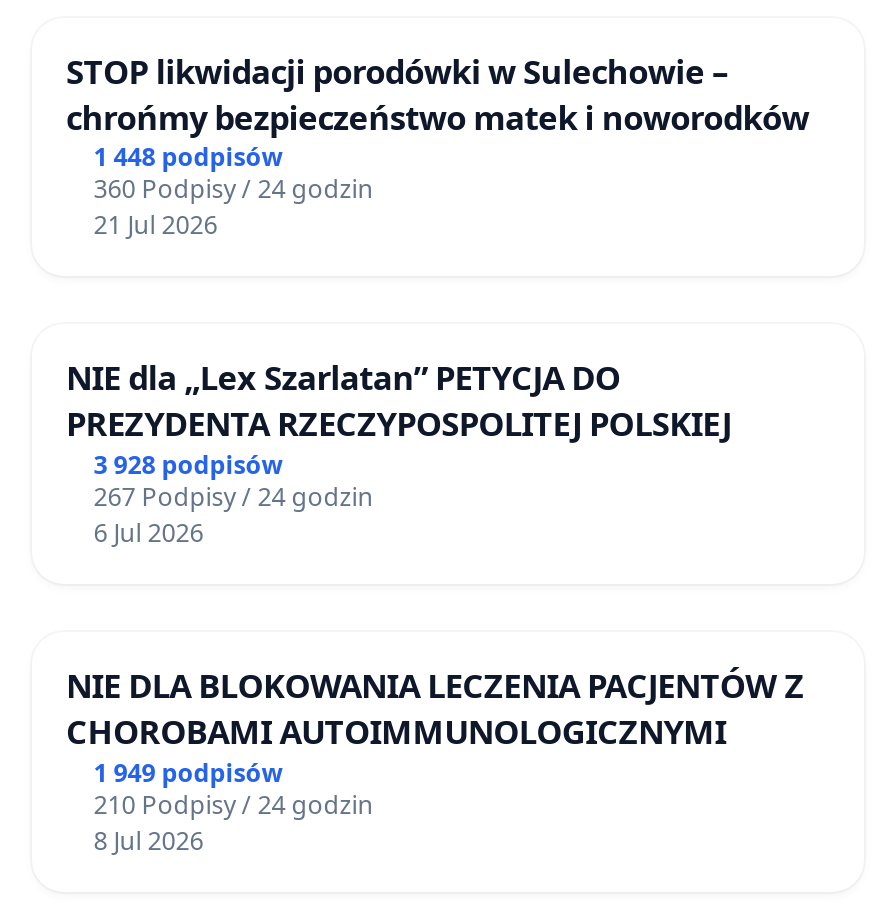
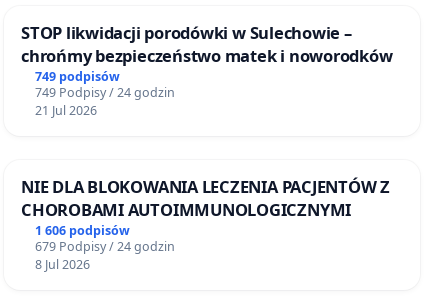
- 1 448 podpisów
+ 749 podpisów

- 360 Podpisy / 24 godzin
+ 749 Podpisy / 24 godzin

- NIE dla „Lex Szarlatan” PETYCJA DO
- PREZYDENTA RZECZYPOSPOLITEJ POLSKIEJ
- 3 928 podpisów
- 267 Podpisy / 24 godzin
- 6 Jul 2026

- 1 949 podpisów
+ 1 606 podpisów

- 210 Podpisy / 24 godzin
+ 679 Podpisy / 24 godzin
